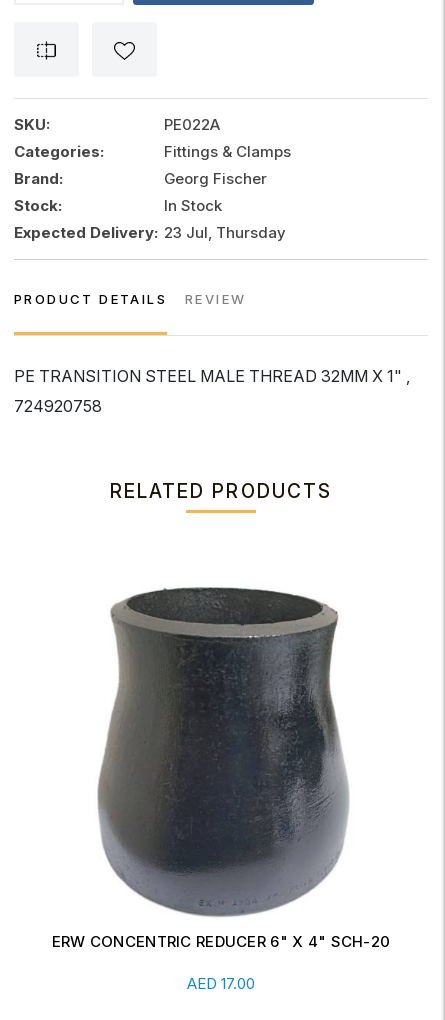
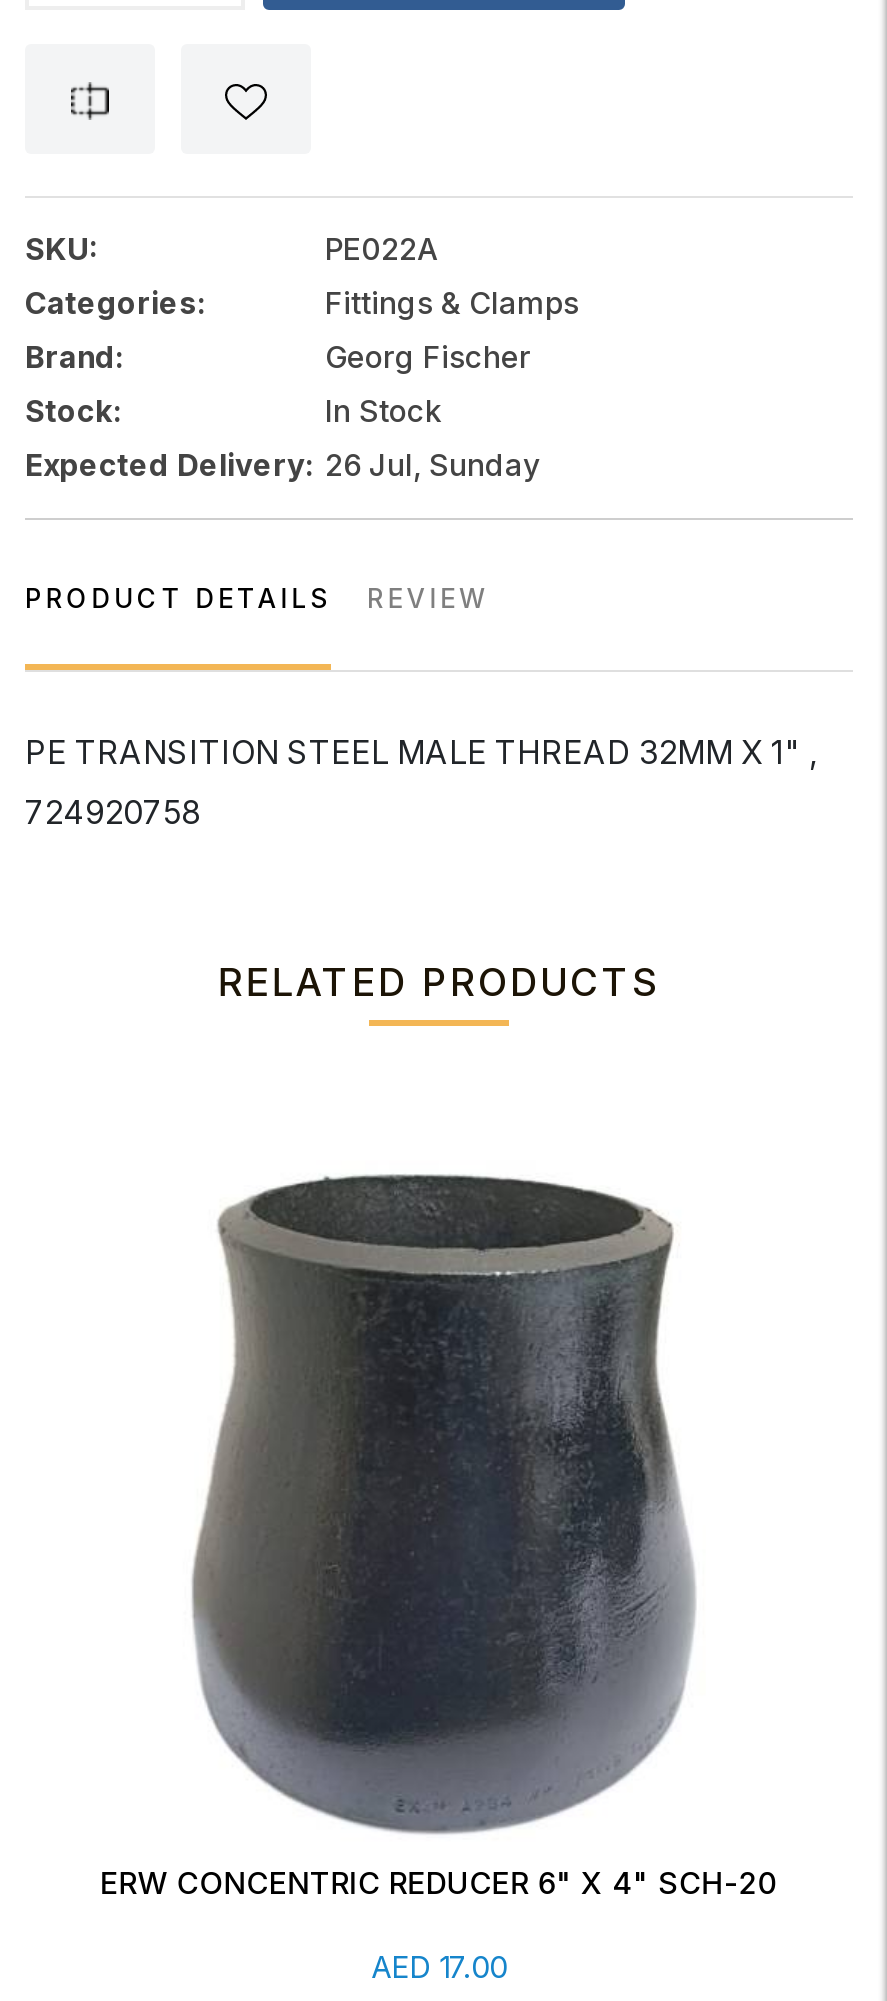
- Expected Delivery: 23 Jul, Thursday
+ Expected Delivery: 26 Jul, Sunday
